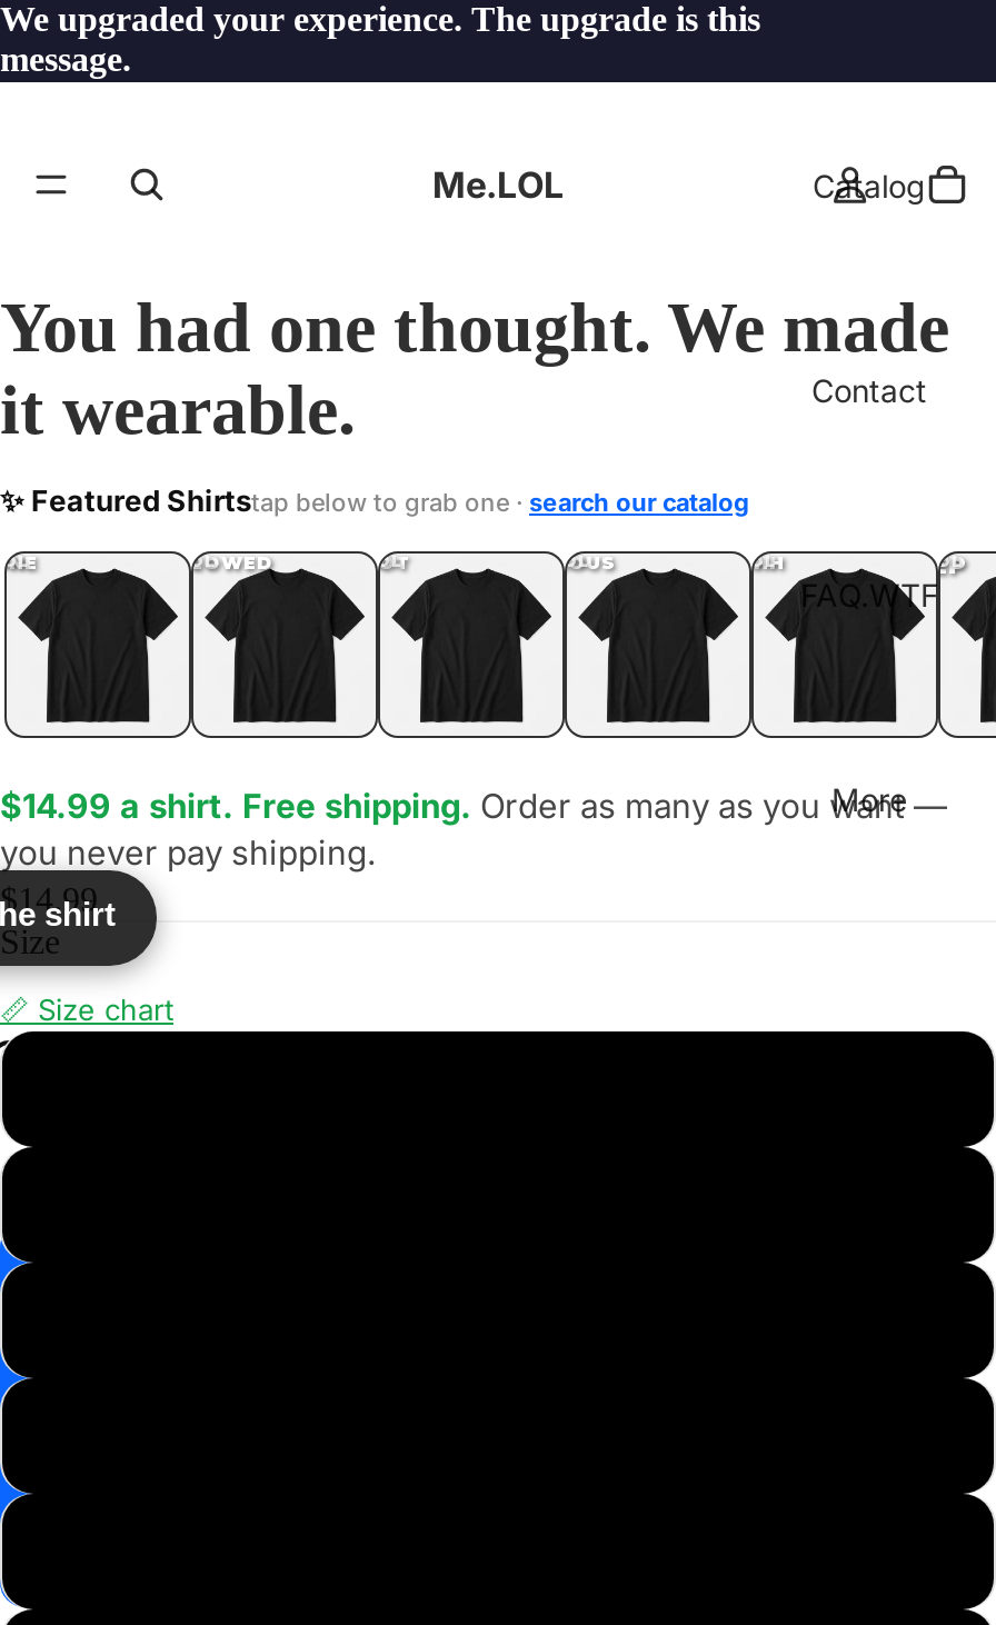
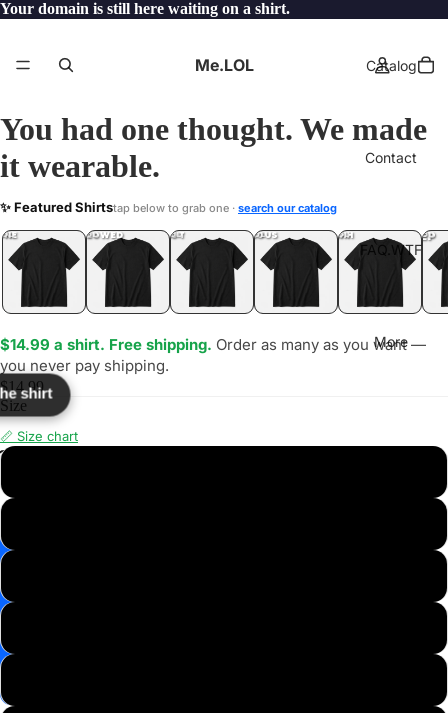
- We upgraded your experience. The upgrade is this
- message.
+ Your domain is still here waiting on a shirt.
